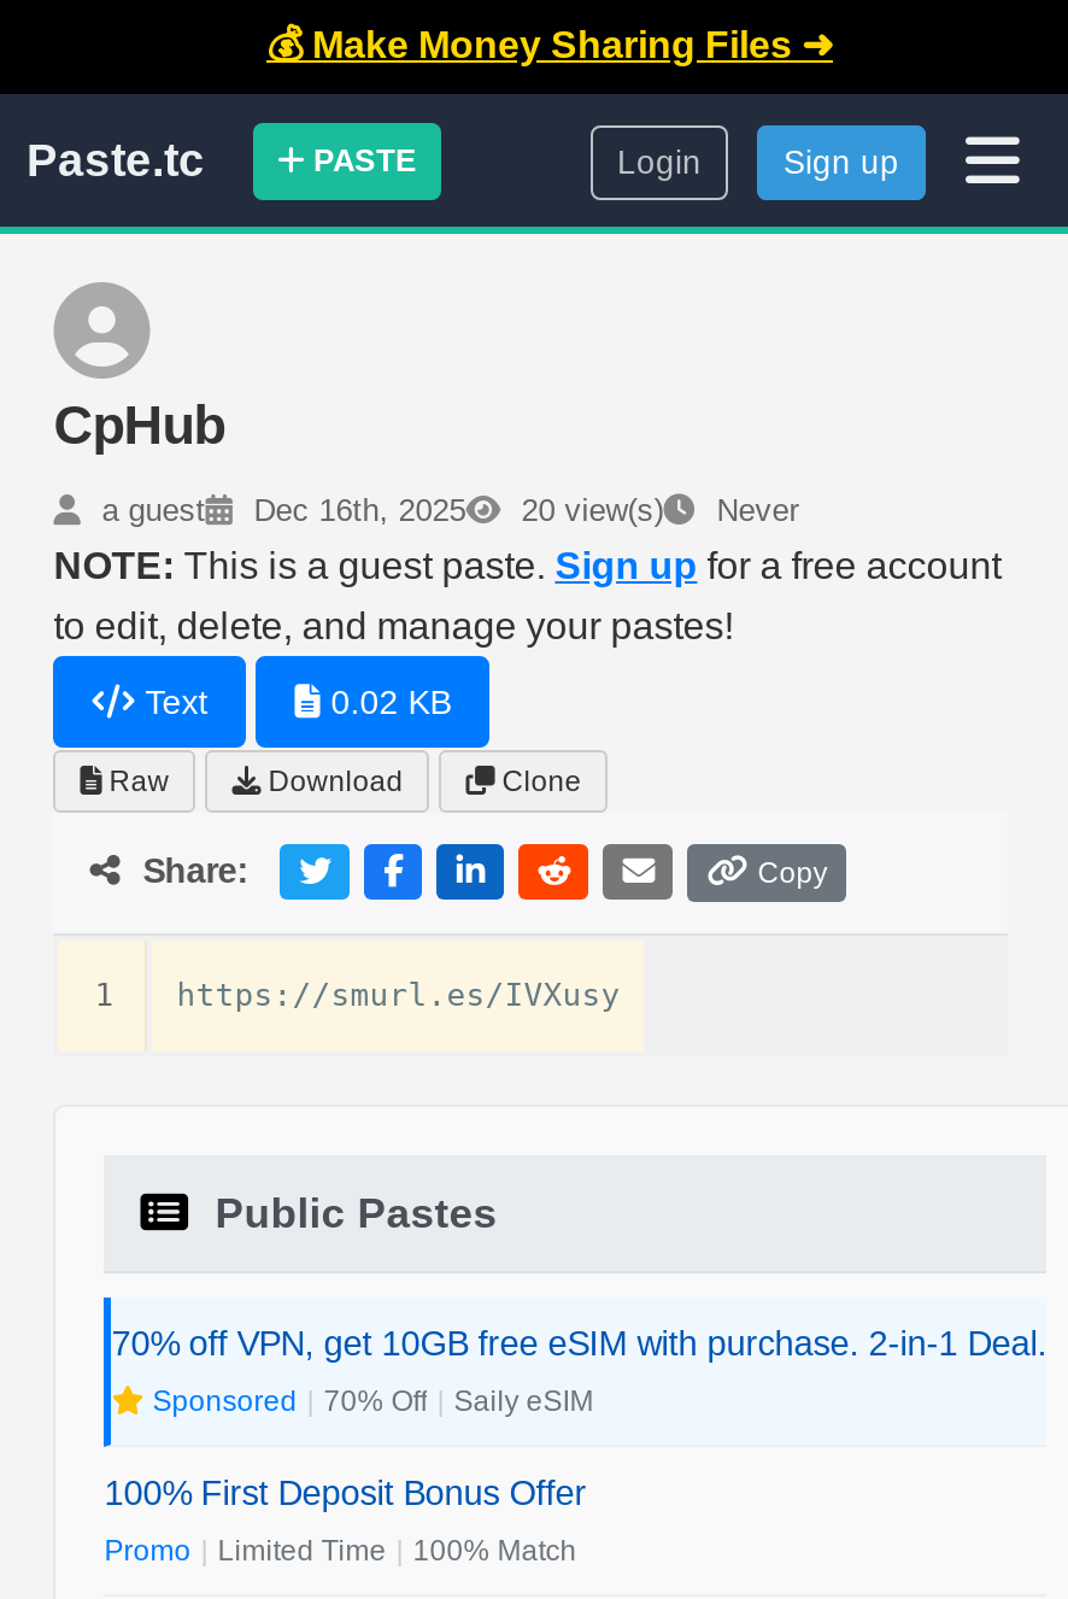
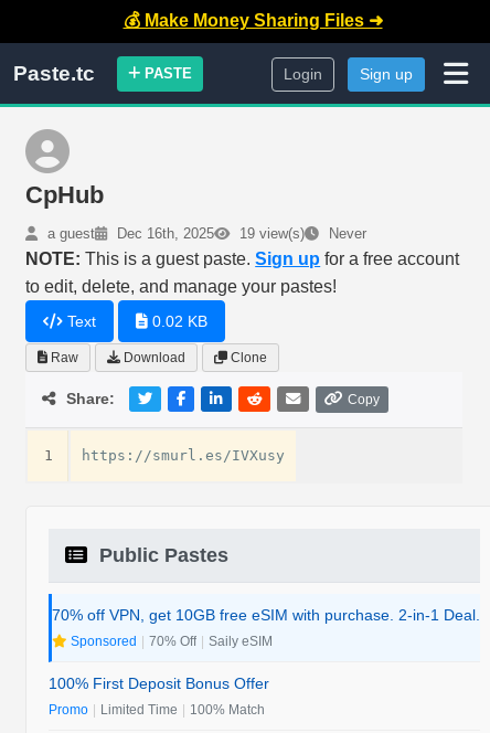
- a guest Dec 16th, 2025 20 view(s) Never
+ a guest Dec 16th, 2025 19 view(s) Never
